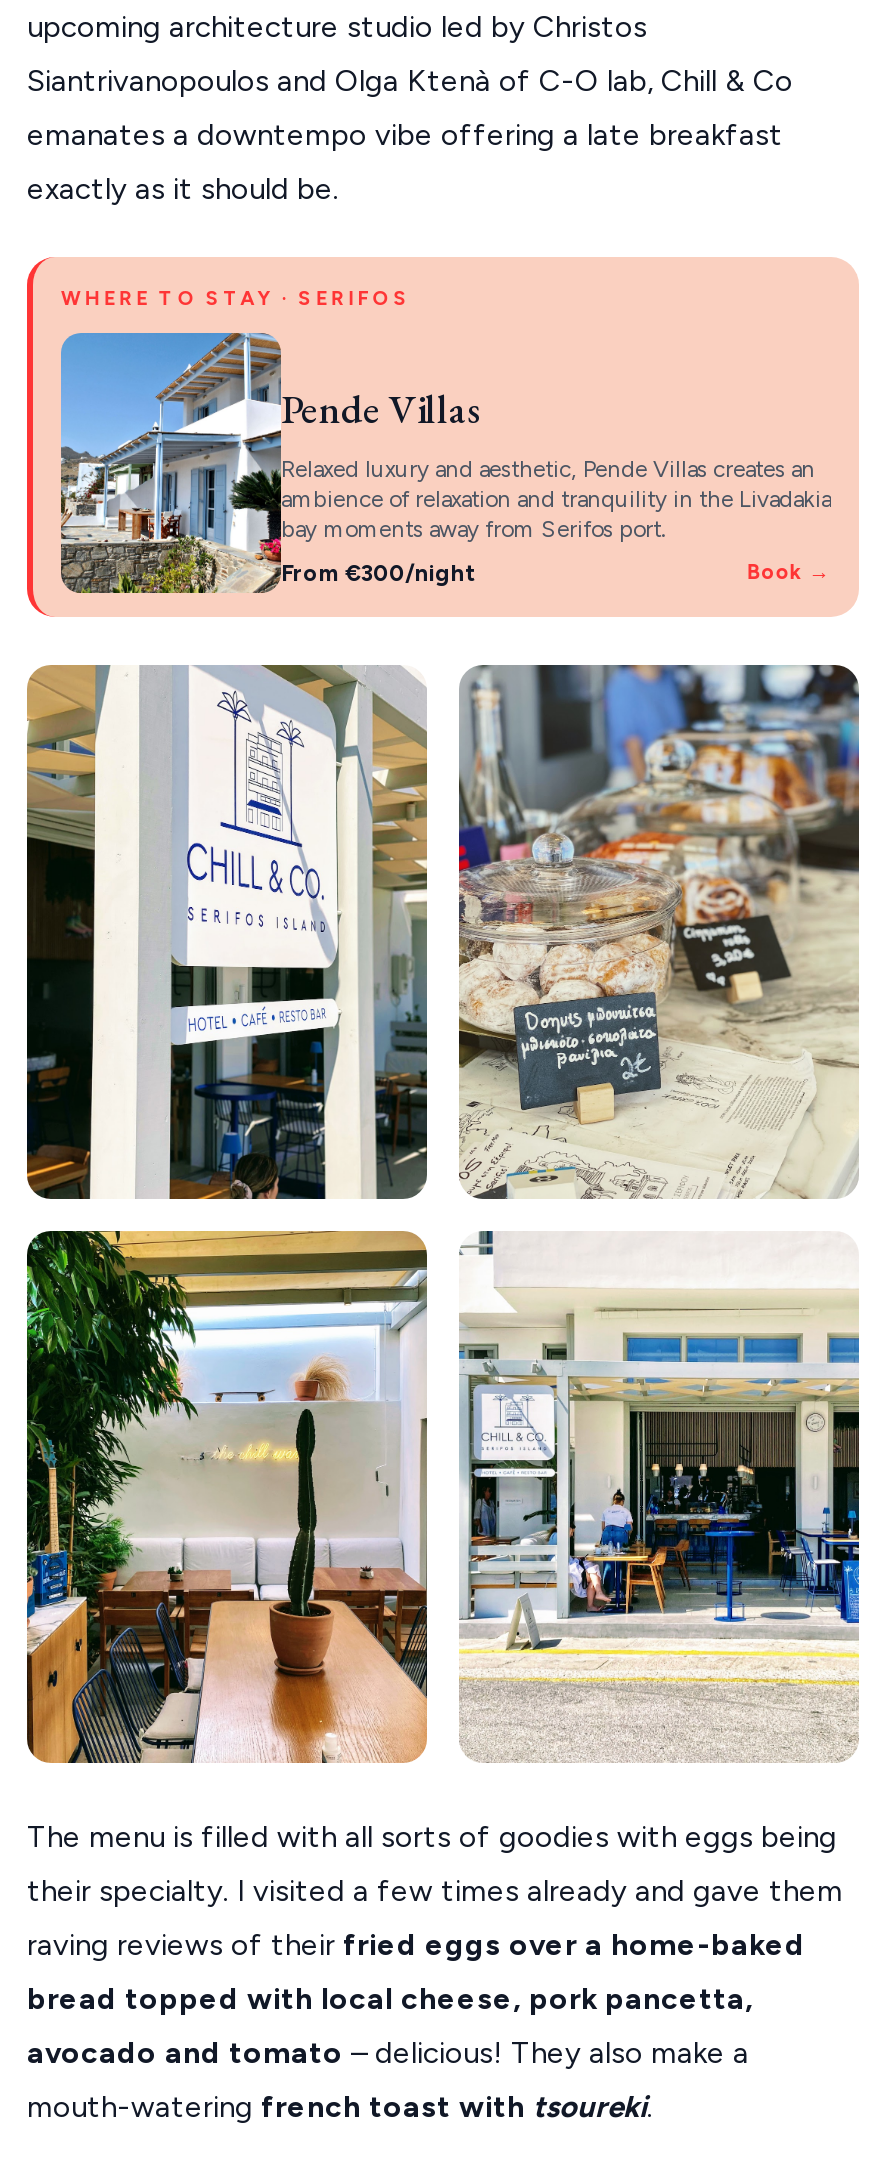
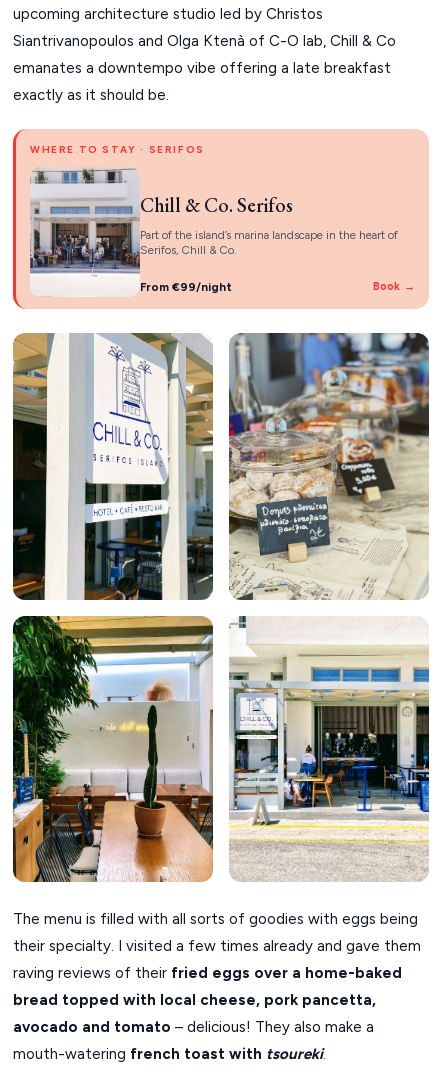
- [image]
- Pende Villas
- Relaxed luxury and aesthetic, Pende Villas creates an
- ambience of relaxation and tranquility in the Livadakia
- bay moments away from Serifos port.
+ [image]
+ Chill & Co. Serifos
+ Part of the island’s marina landscape in the heart of
+ Serifos, Chill & Co.

- From €300/night
+ From €99/night
